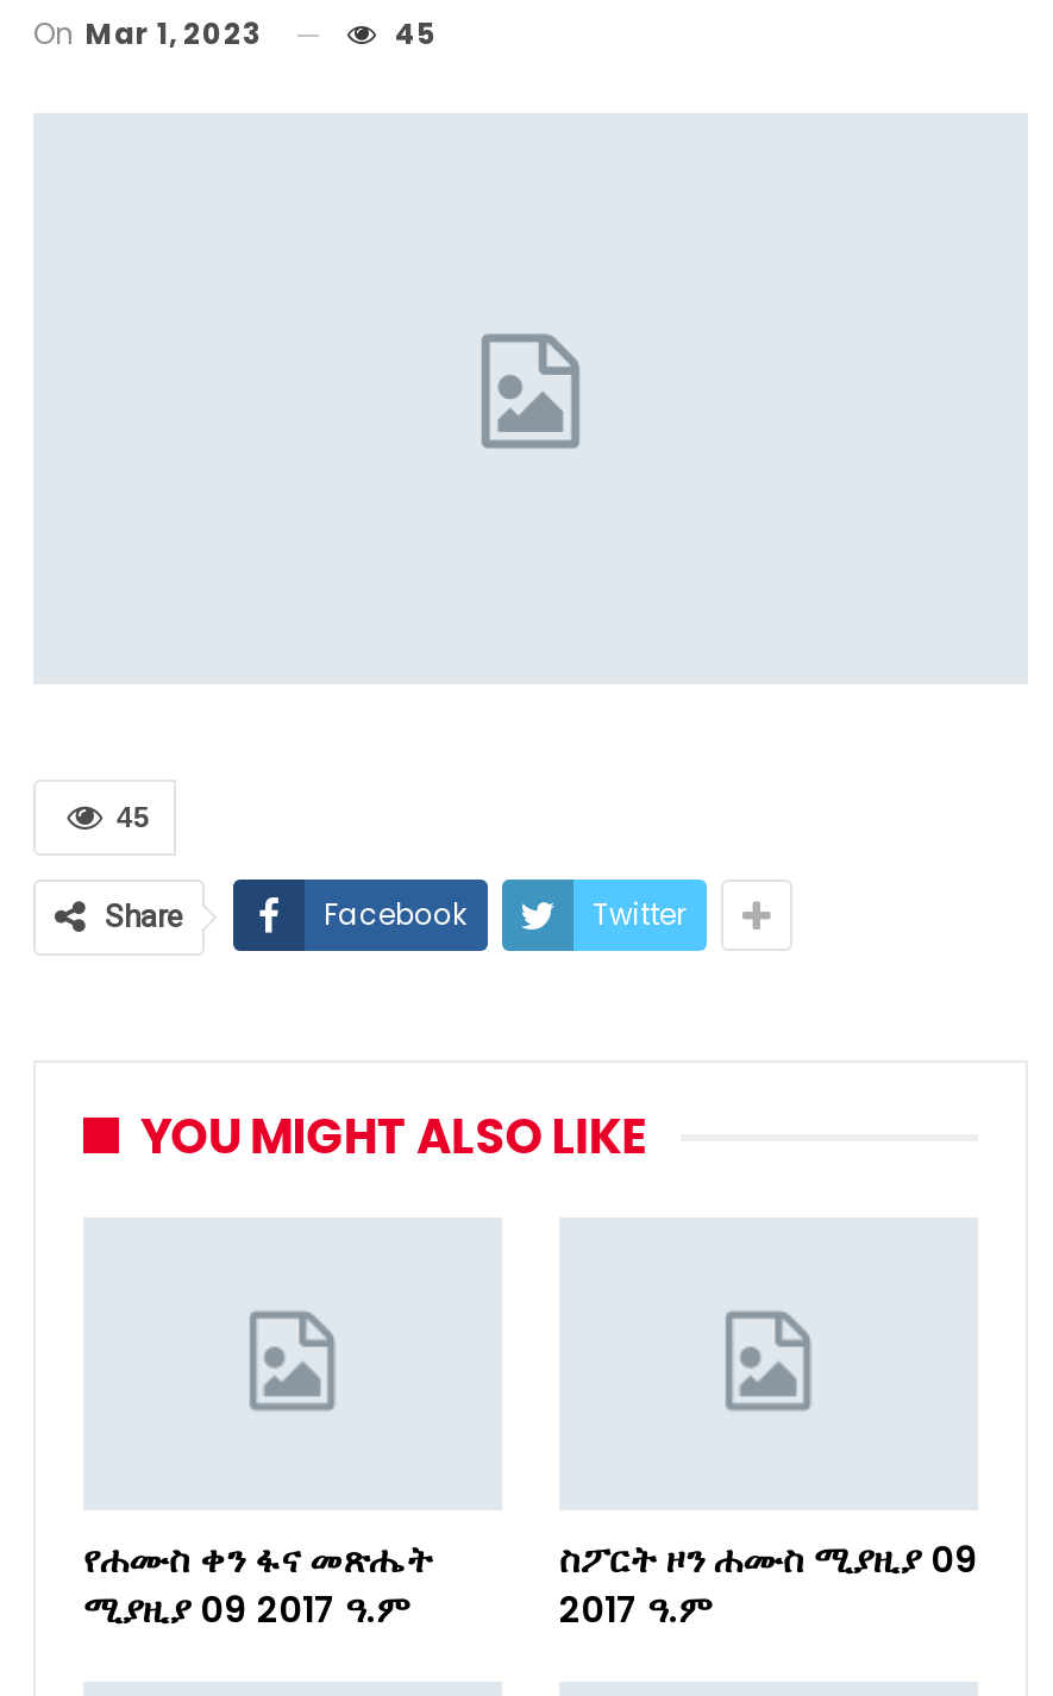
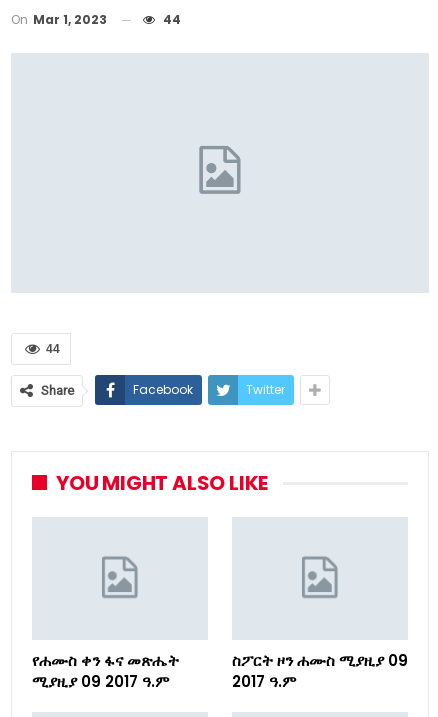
- 45
+ 44

- 45
+ 44
